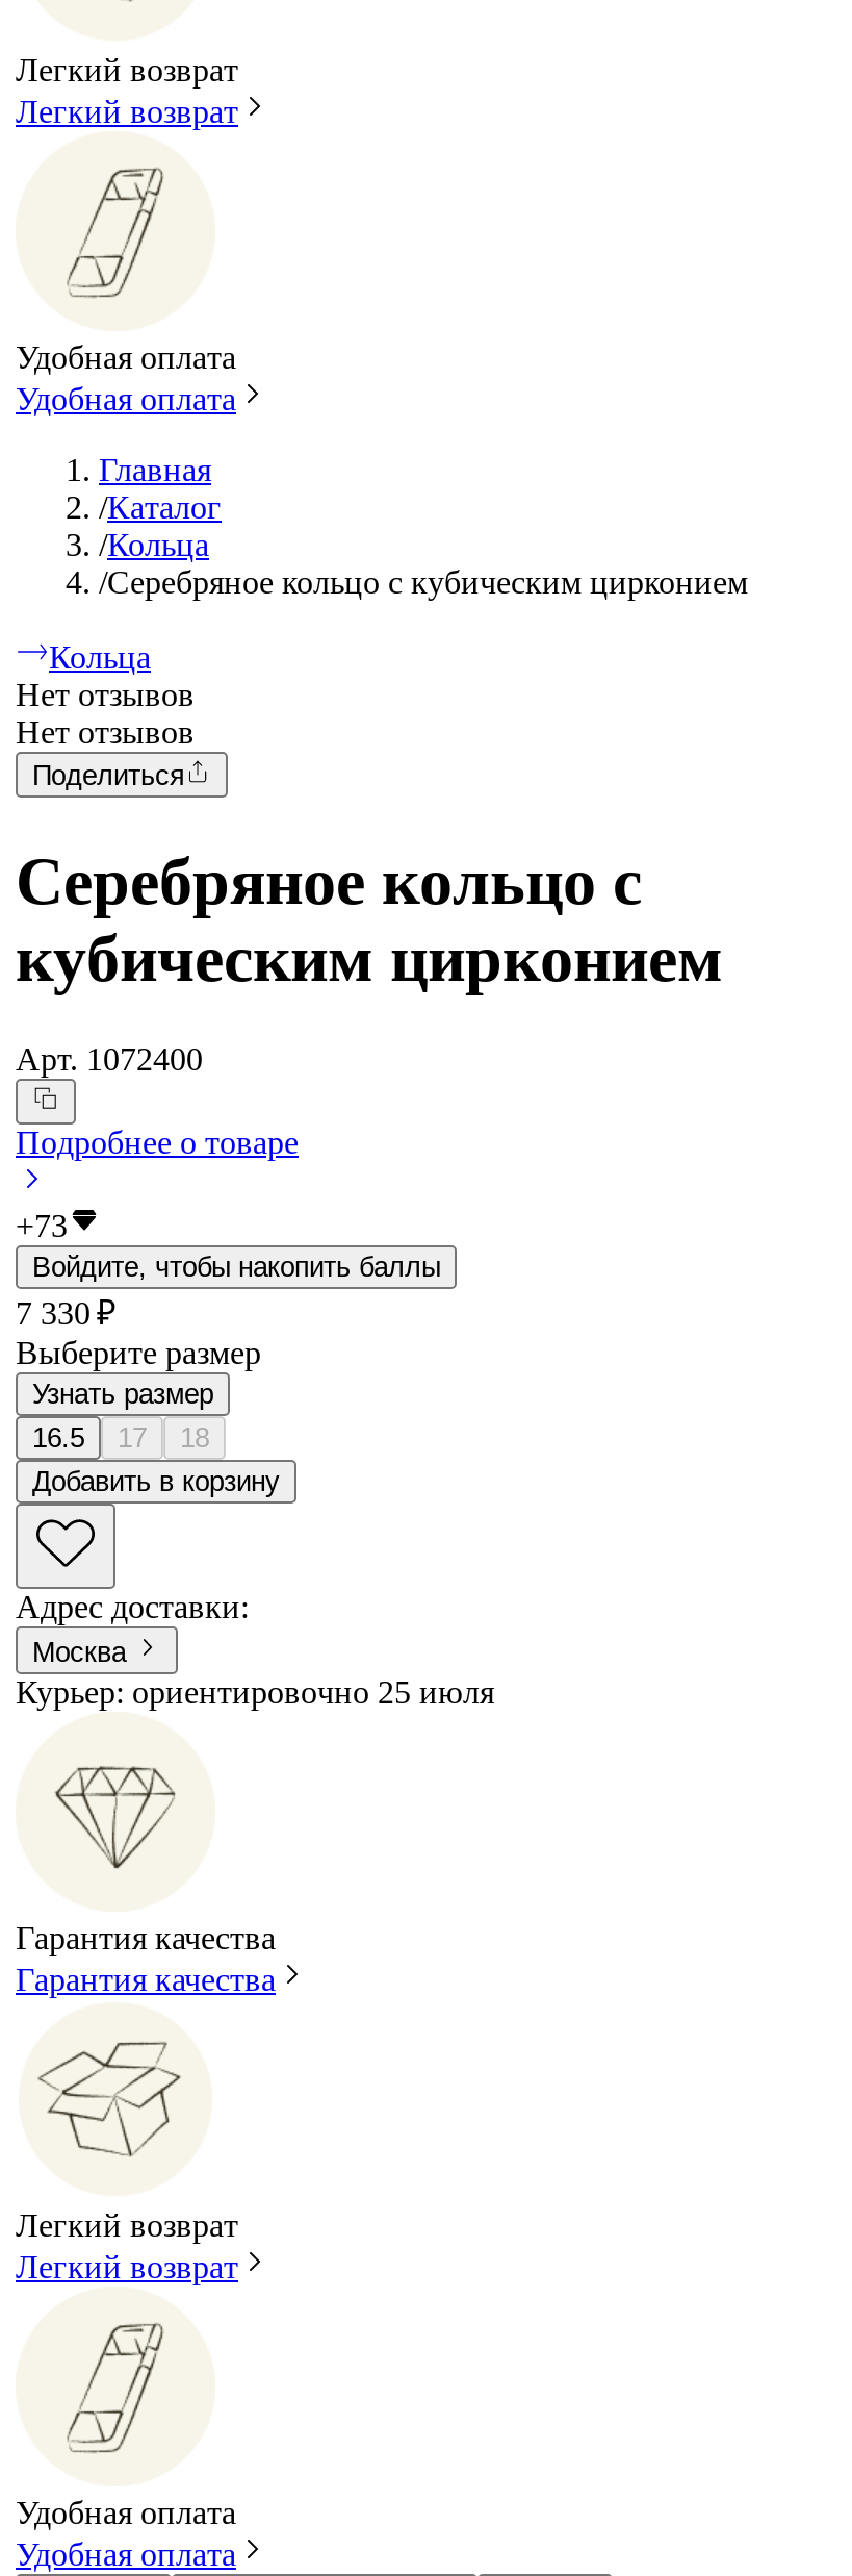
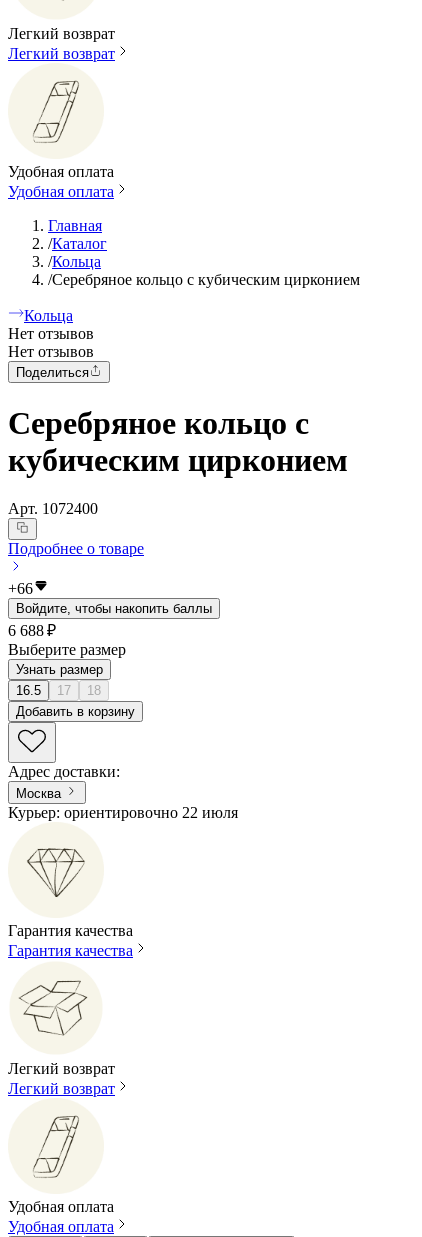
- +73
+ +66

- 7 330 ₽
+ 6 688 ₽

- Курьер: ориентировочно 25 июля
+ Курьер: ориентировочно 22 июля
